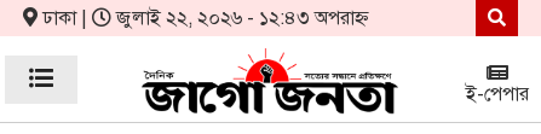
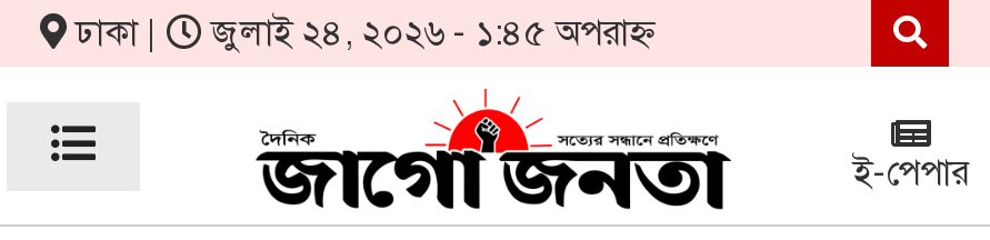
- জুলাই ২২, ২০২৬ - ১২:৪৩ অপরাহ্ন
+ জুলাই ২৪, ২০২৬ - ১:৪৫ অপরাহ্ন
